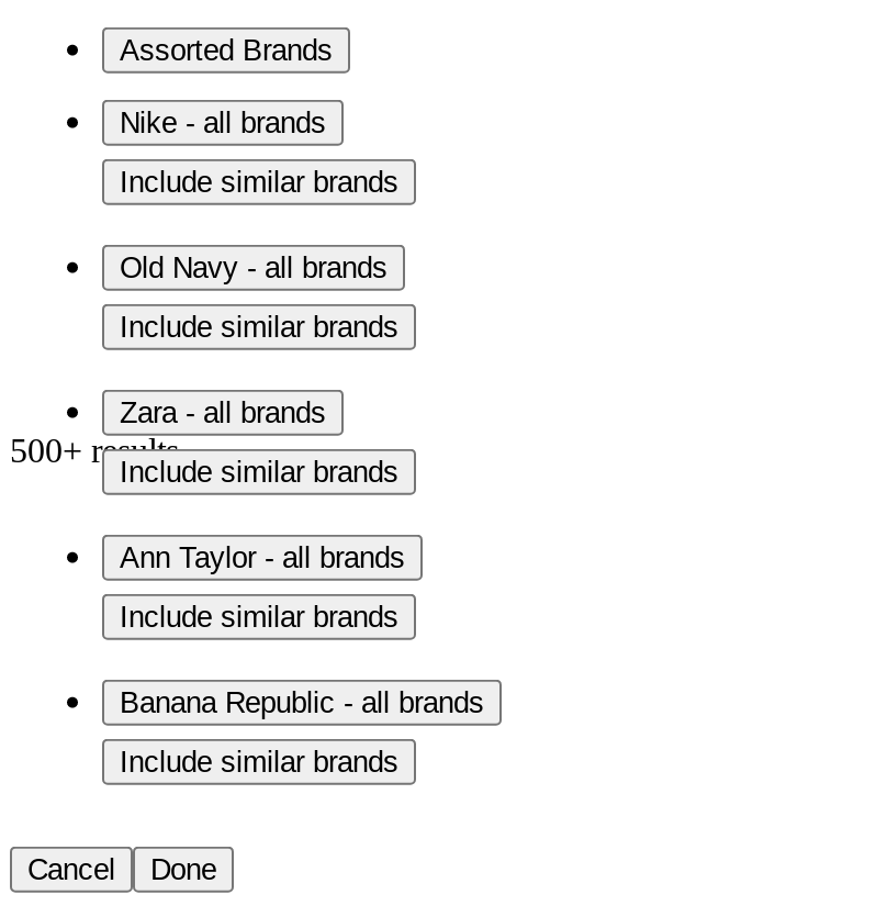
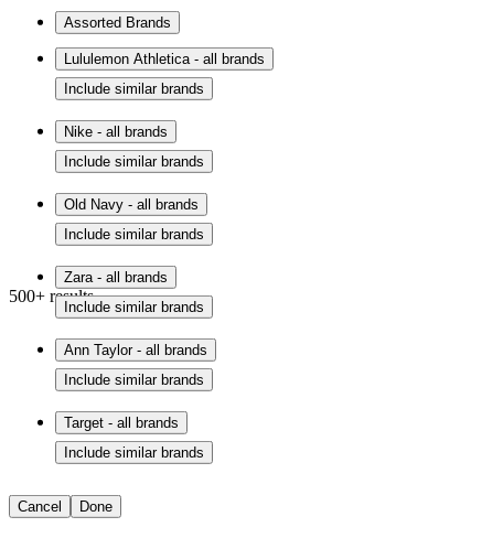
+ Lululemon Athletica - all brands
+ Include similar brands

- Banana Republic - all brands
+ Target - all brands
